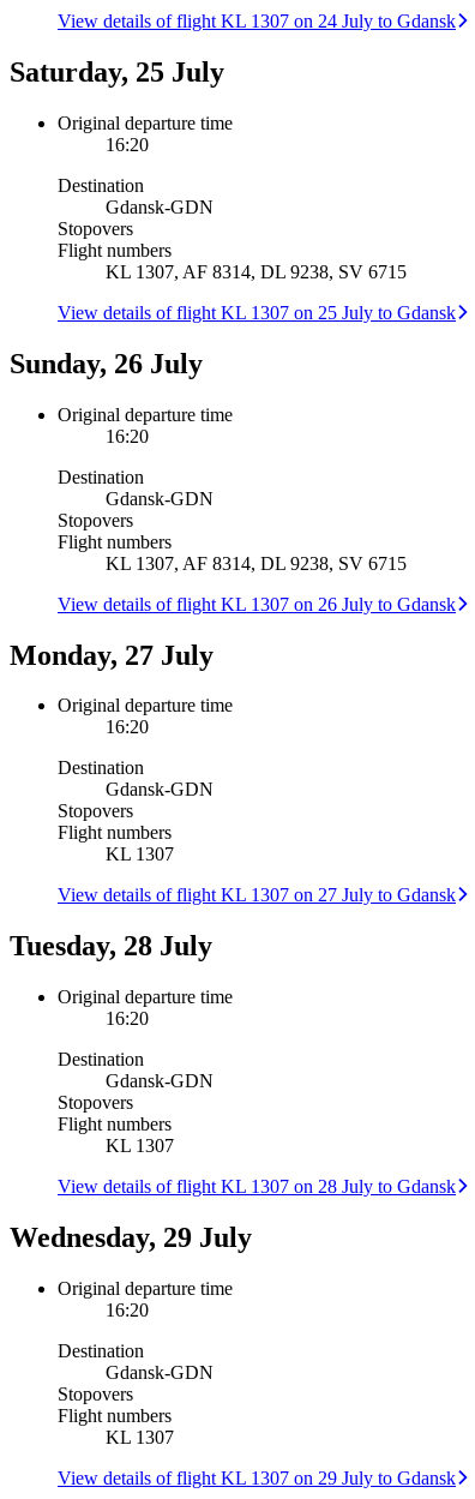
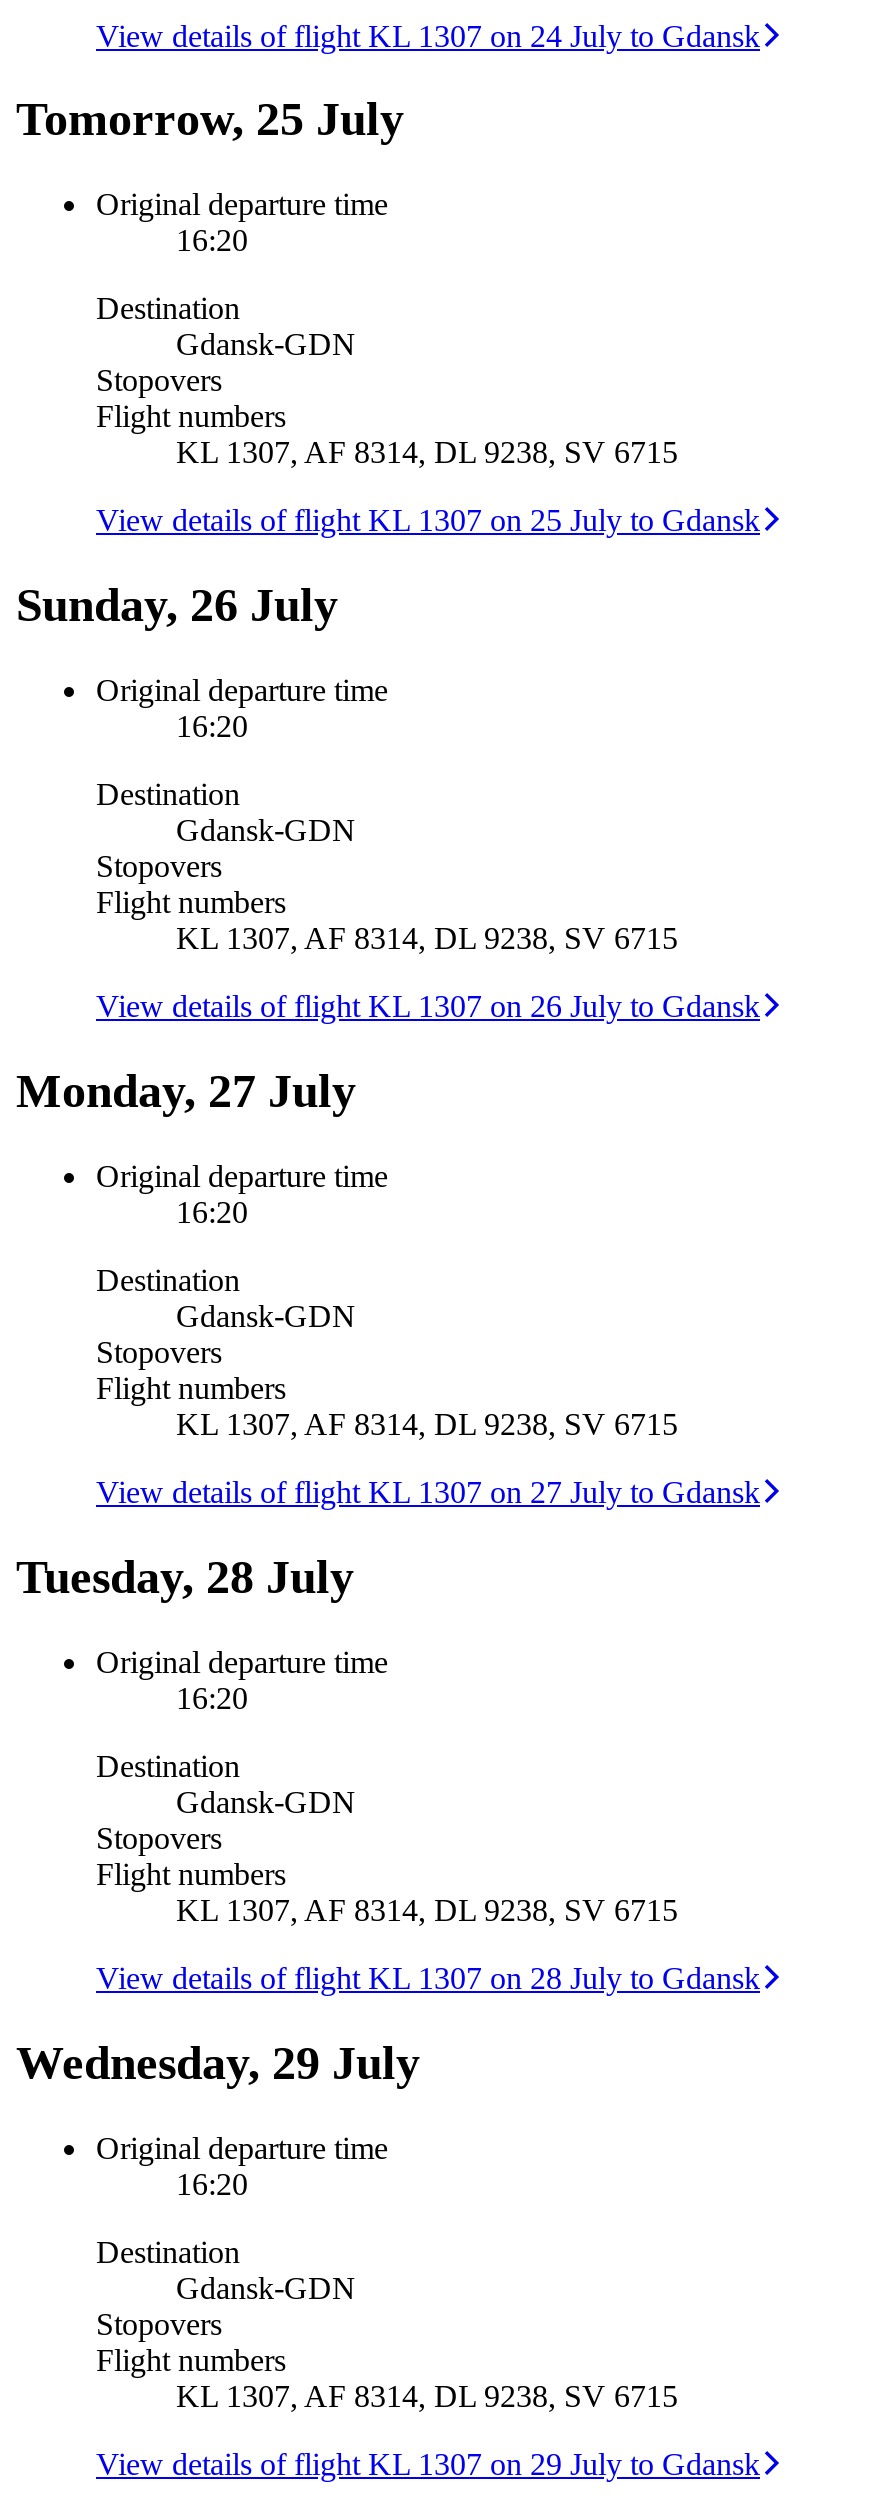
- Saturday, 25 July
+ Tomorrow, 25 July

- KL 1307
+ KL 1307, AF 8314, DL 9238, SV 6715

- KL 1307
+ KL 1307, AF 8314, DL 9238, SV 6715

- KL 1307
+ KL 1307, AF 8314, DL 9238, SV 6715
